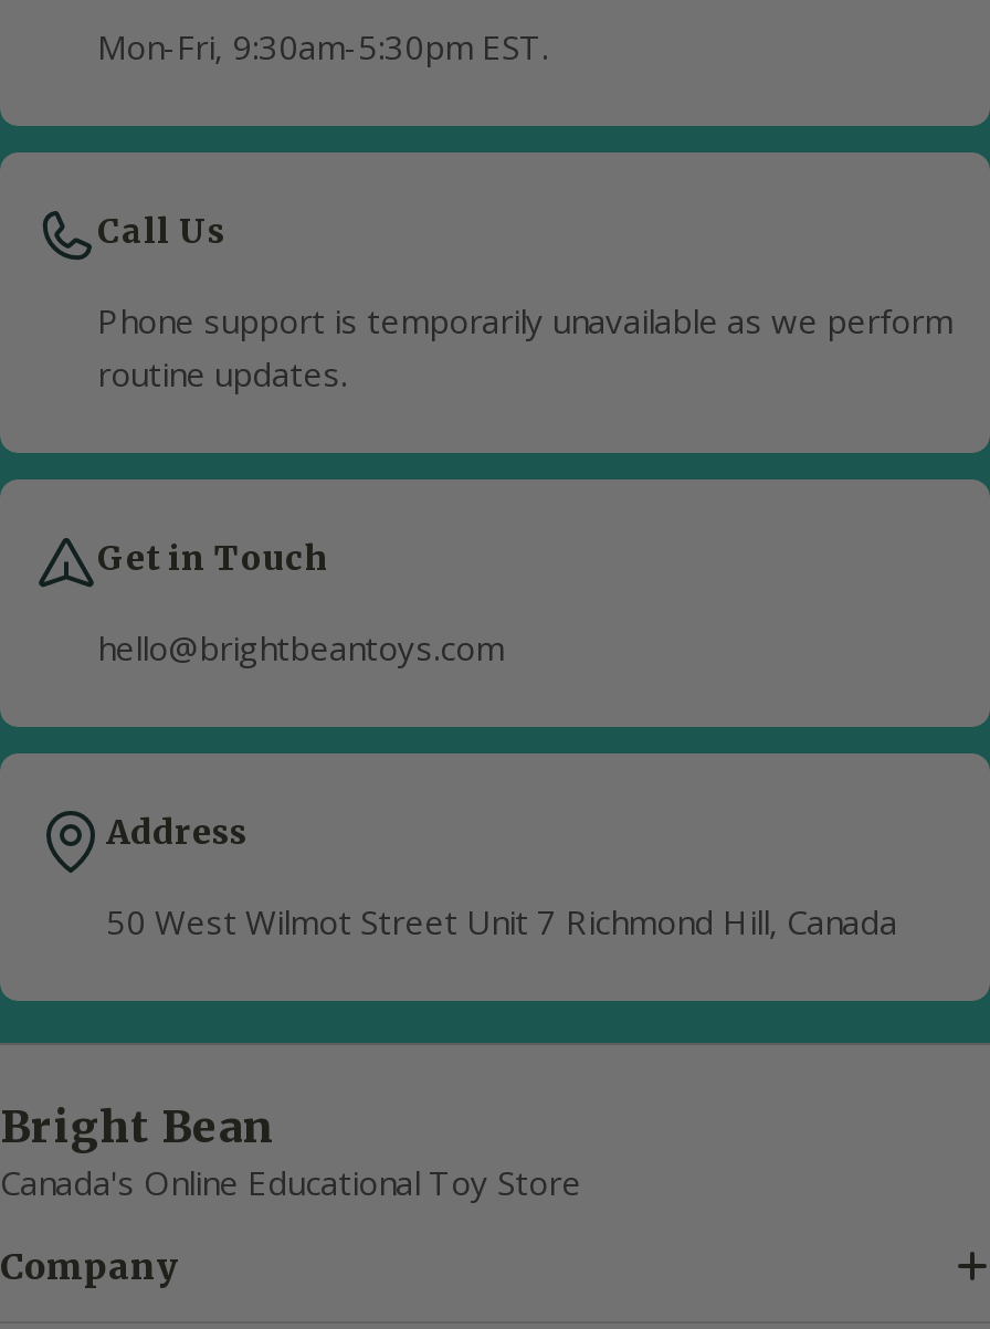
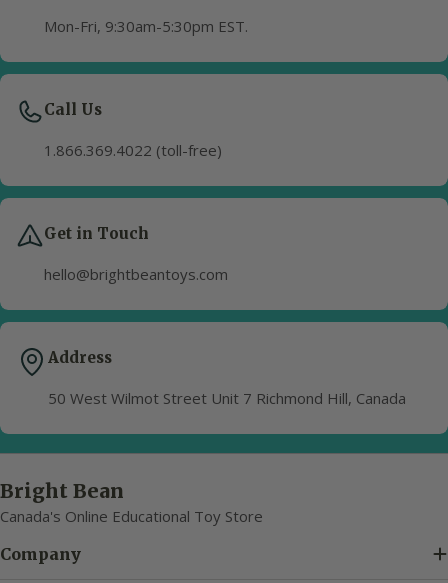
- Phone support is temporarily unavailable as we perform
- routine updates.
+ 1.866.369.4022 (toll-free)
